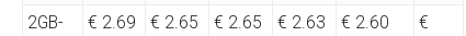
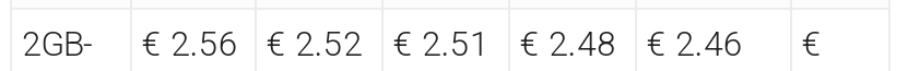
- € 2.69
+ € 2.56

- € 2.65
+ € 2.52

- € 2.65
+ € 2.51

- € 2.63
+ € 2.48

- € 2.60
+ € 2.46
